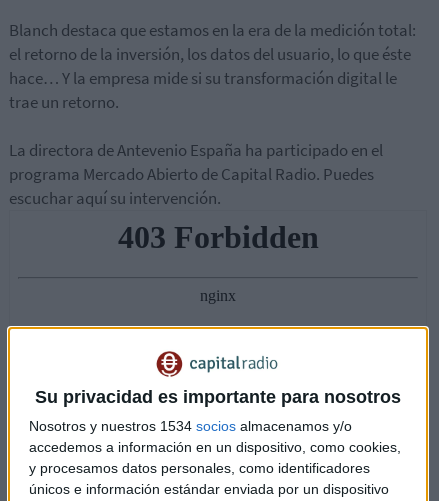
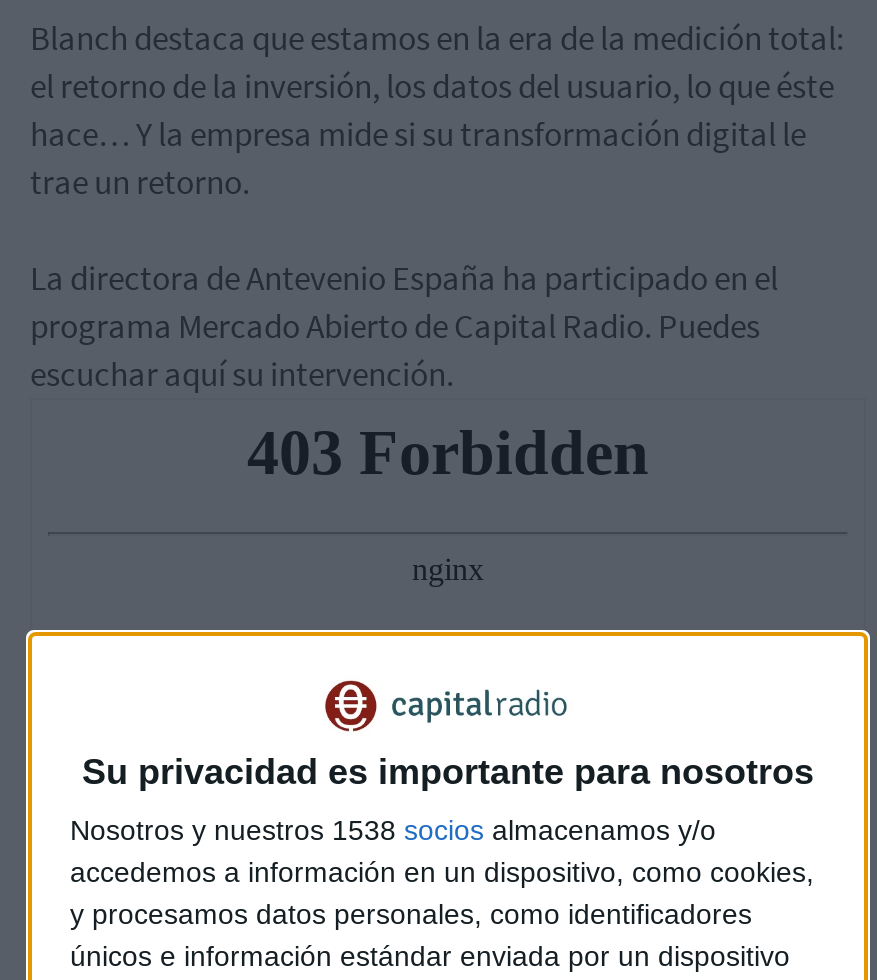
- Nosotros y nuestros 1534 socios almacenamos y/o
+ Nosotros y nuestros 1538 socios almacenamos y/o
